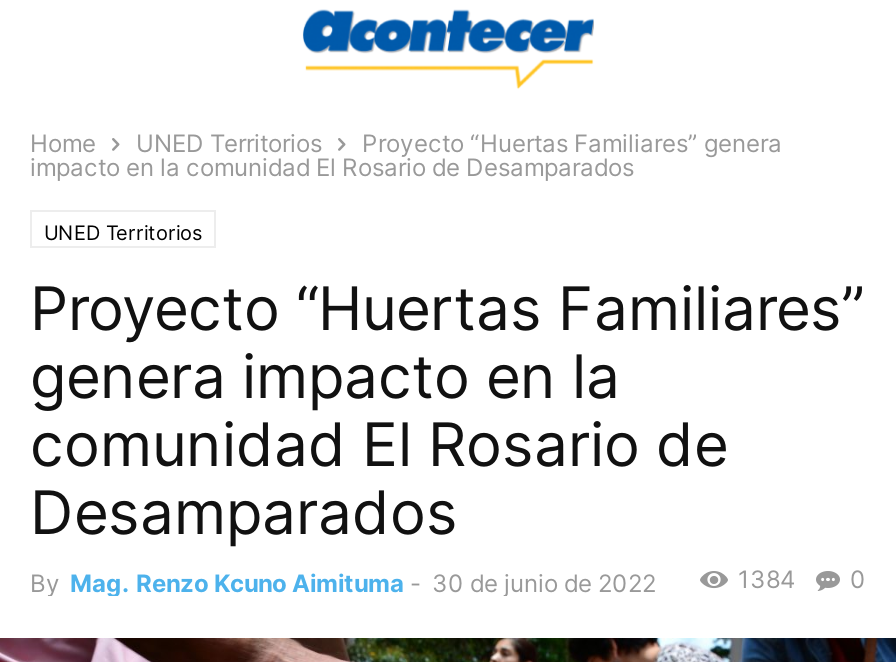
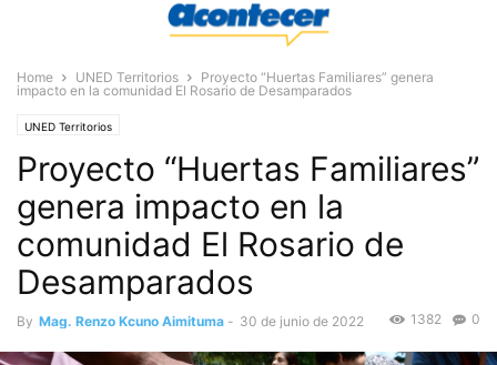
- 1384 0
+ 1382 0
